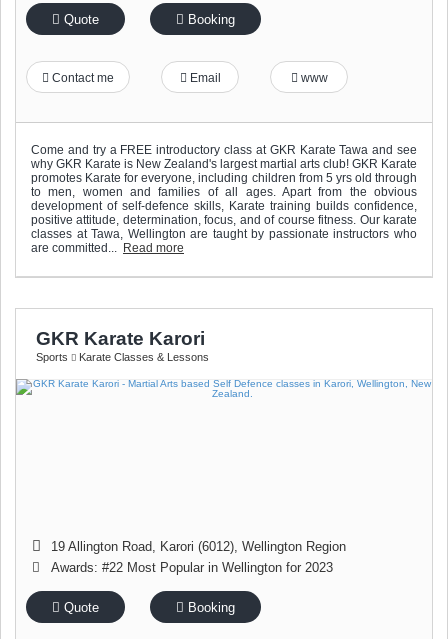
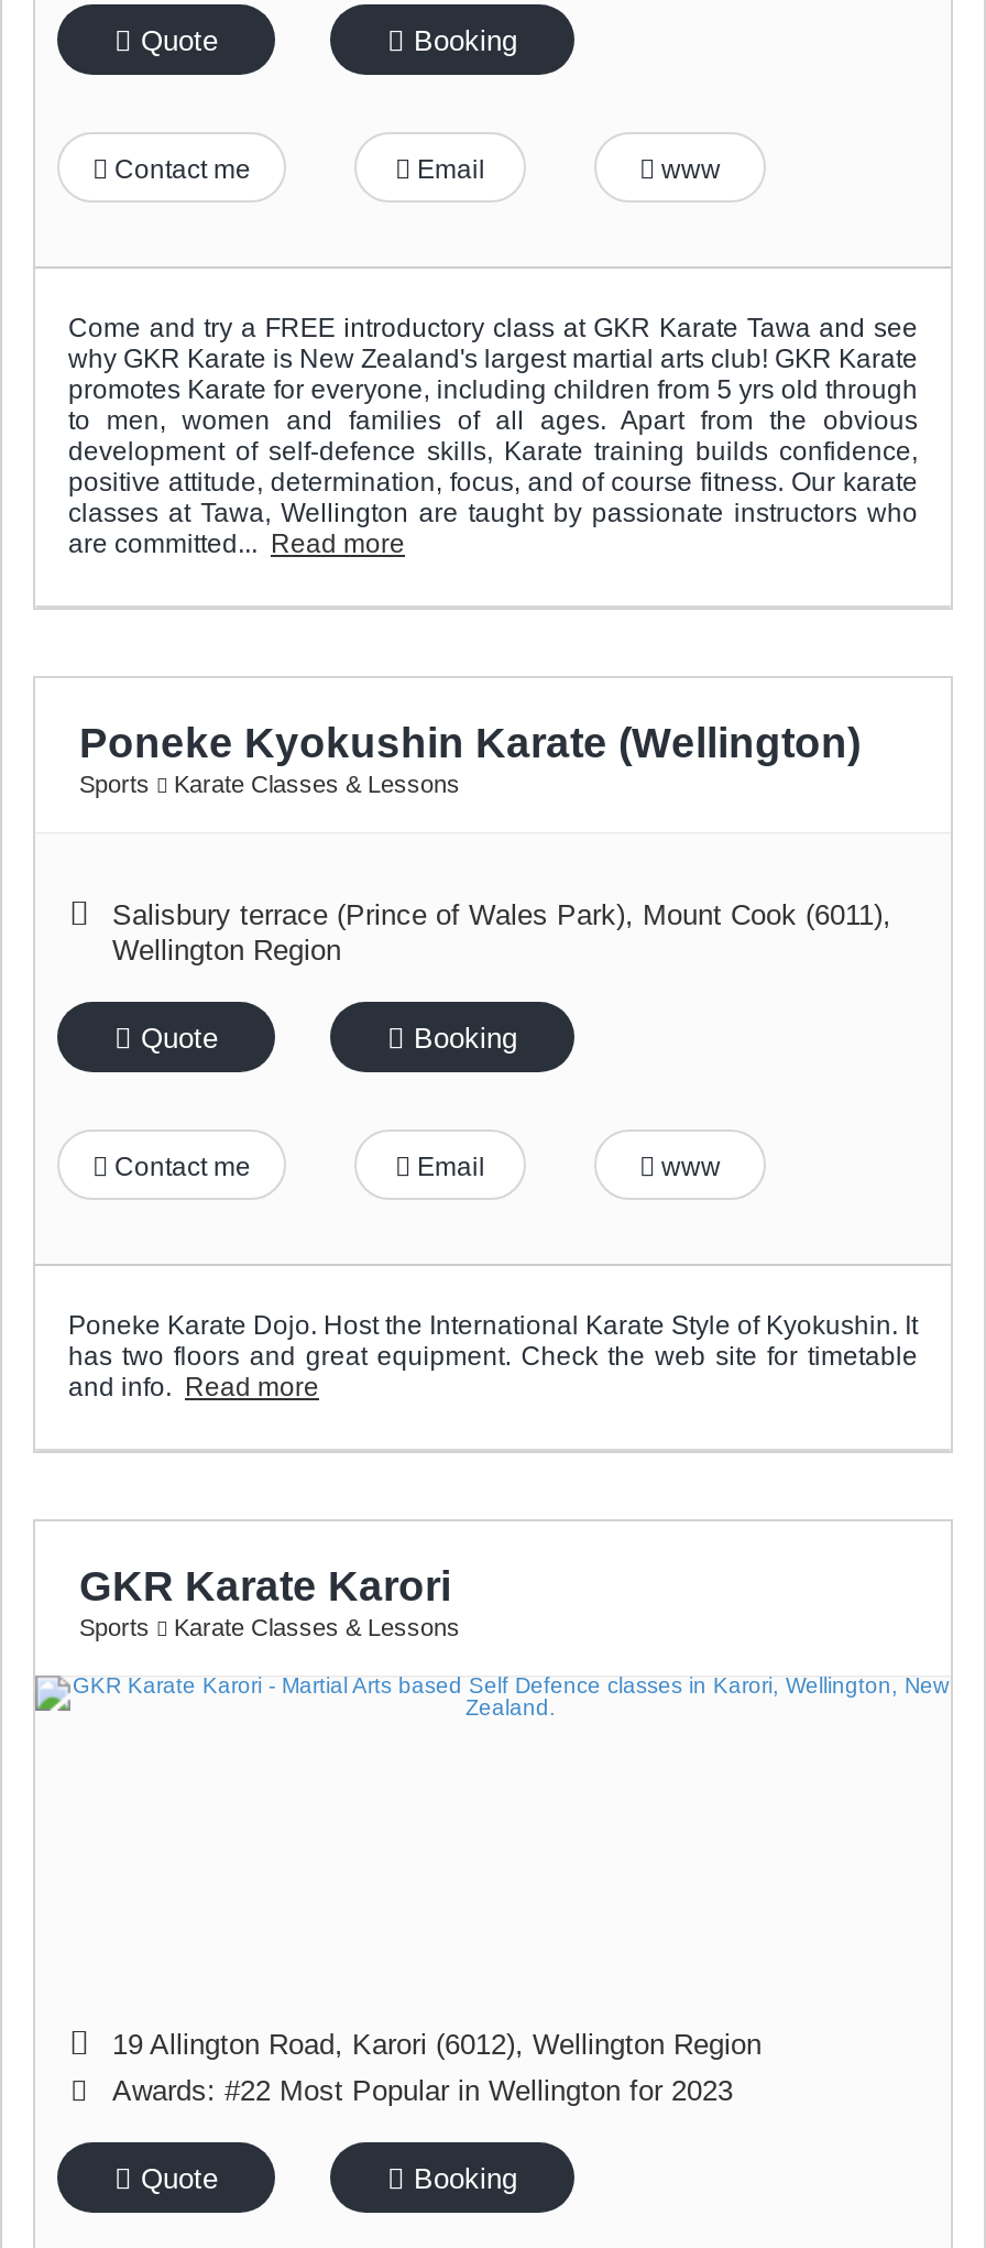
+ Poneke Karate Dojo. Host the International Karate Style of Kyokushin. It
+ has two floors and great equipment. Check the web site for timetable
+ and info. Read more

+ Poneke Kyokushin Karate (Wellington)
+ Sports Karate Classes & Lessons

+ Contact me
+ Email
+ www

+ Salisbury terrace (Prince of Wales Park), Mount Cook (6011),
+ Wellington Region
+ Quote
+ Booking
